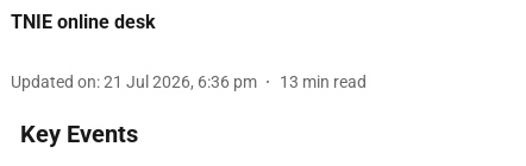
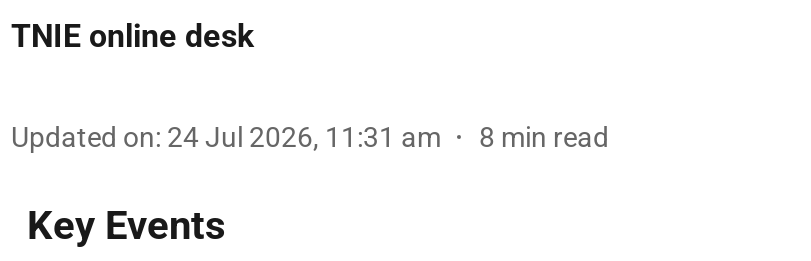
- Updated on: 21 Jul 2026, 6:36 pm
+ Updated on: 24 Jul 2026, 11:31 am

- 13 min read
+ 8 min read
